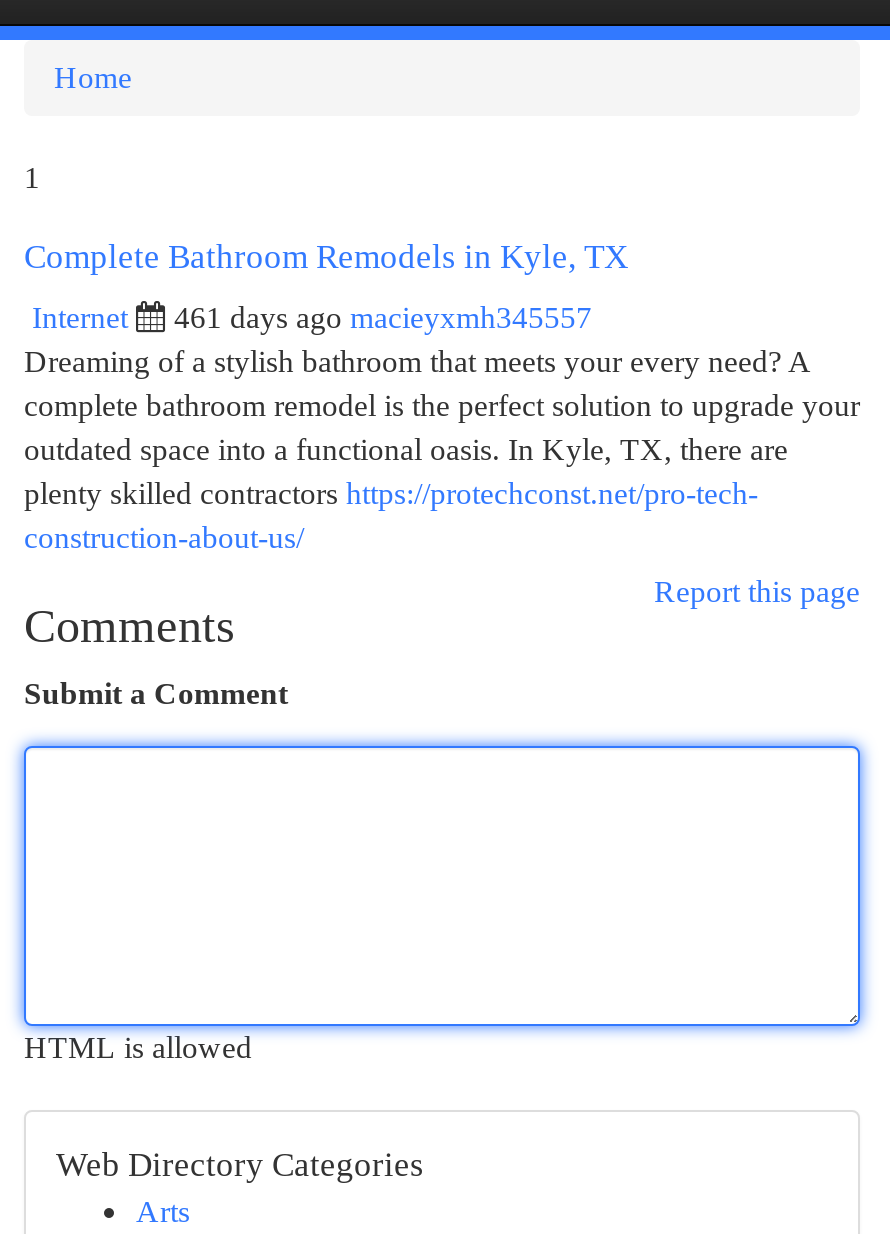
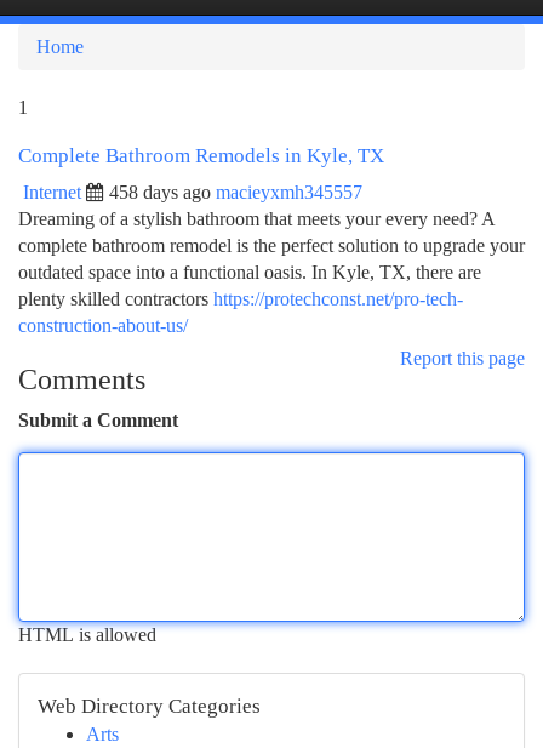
- 461 days ago macieyxmh345557
+ 458 days ago macieyxmh345557
